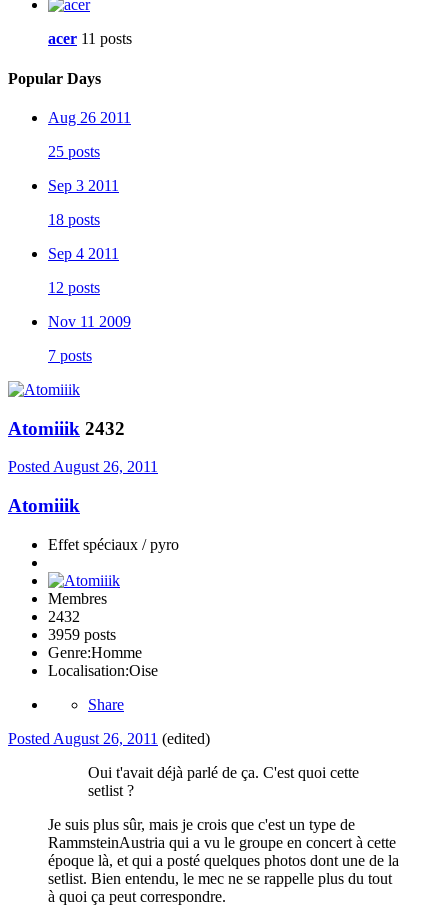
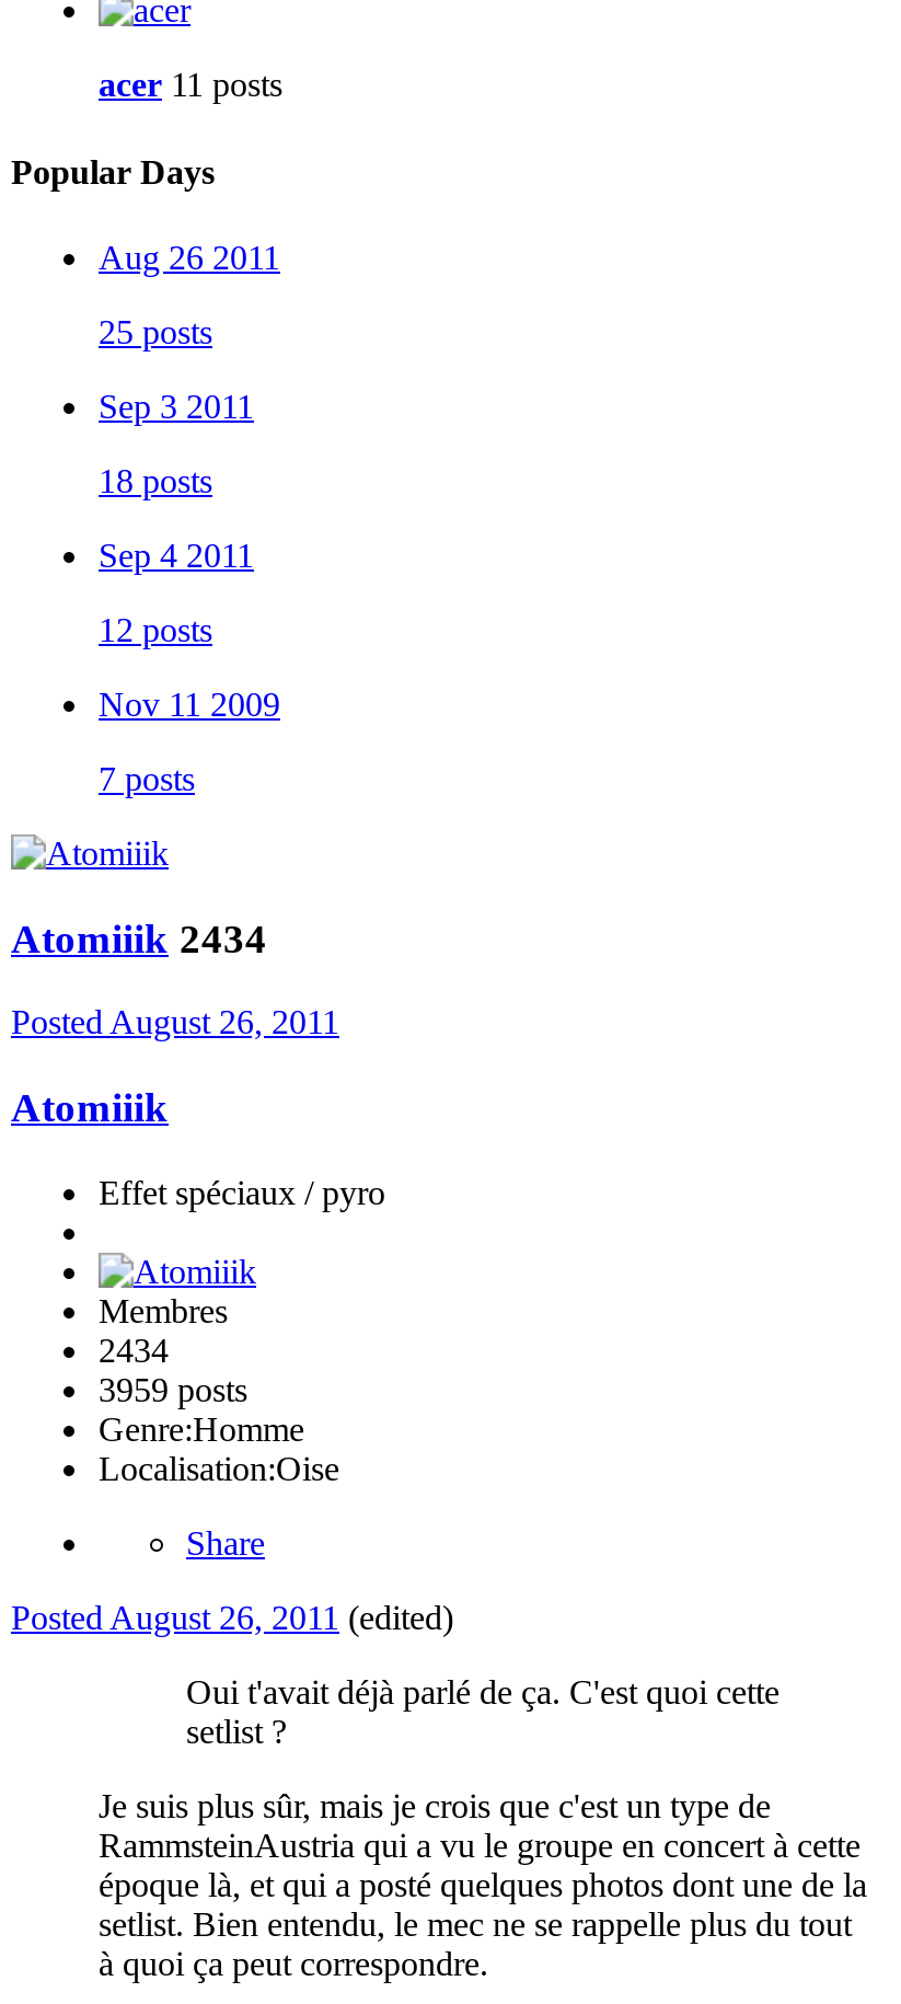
- Atomiiik 2432
+ Atomiiik 2434

- 2432
+ 2434
